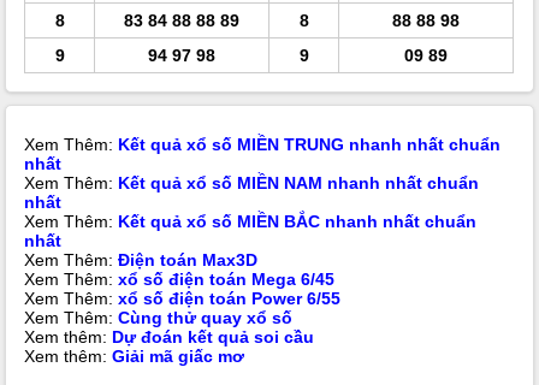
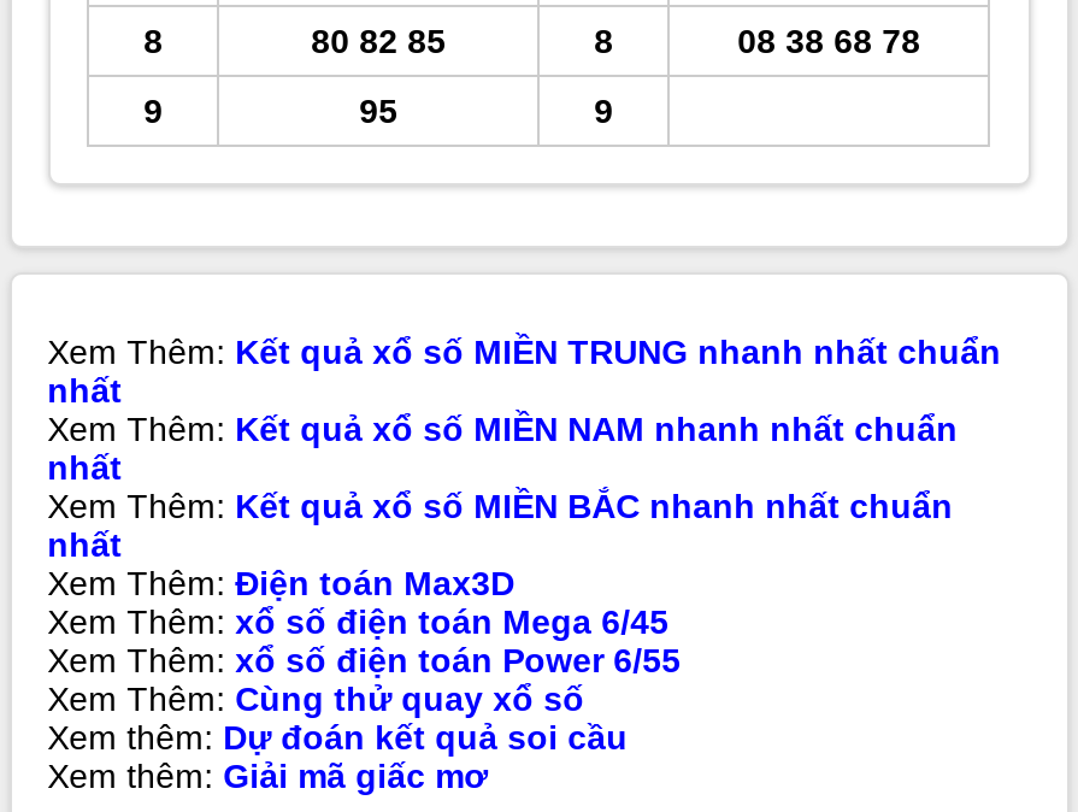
- 83 84 88 88 89
+ 80 82 85

- 88 88 98
+ 08 38 68 78

- 94 97 98
+ 95

- 09 89
